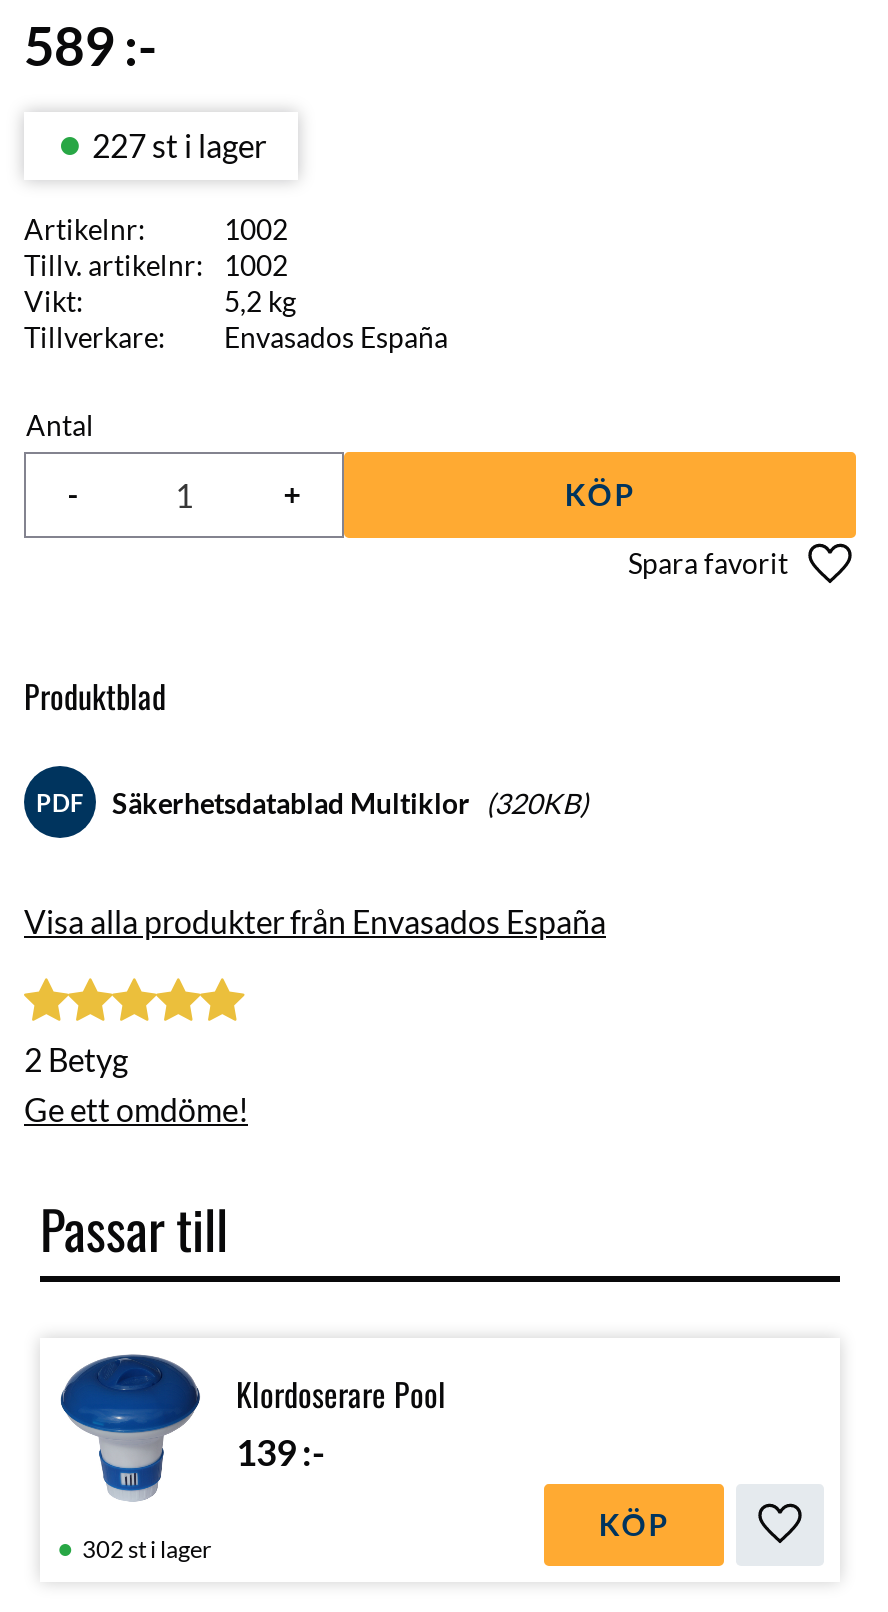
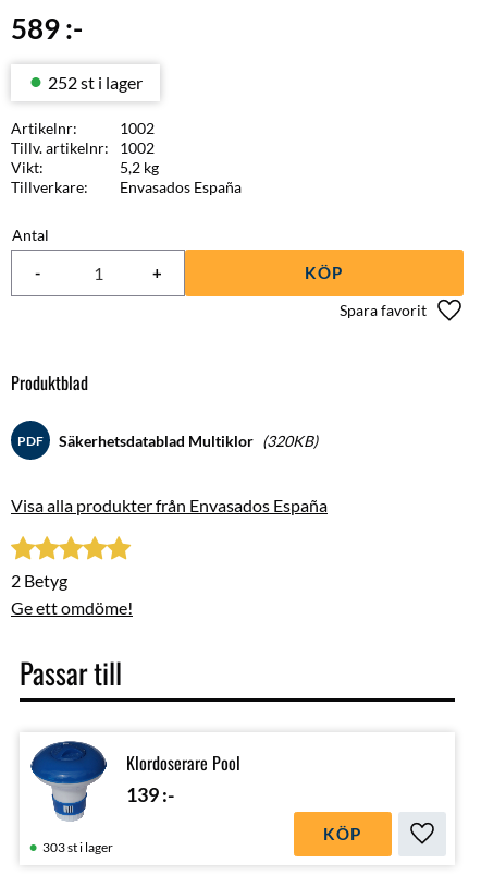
- 227 st i lager
+ 252 st i lager

- 302 st i lager
+ 303 st i lager
